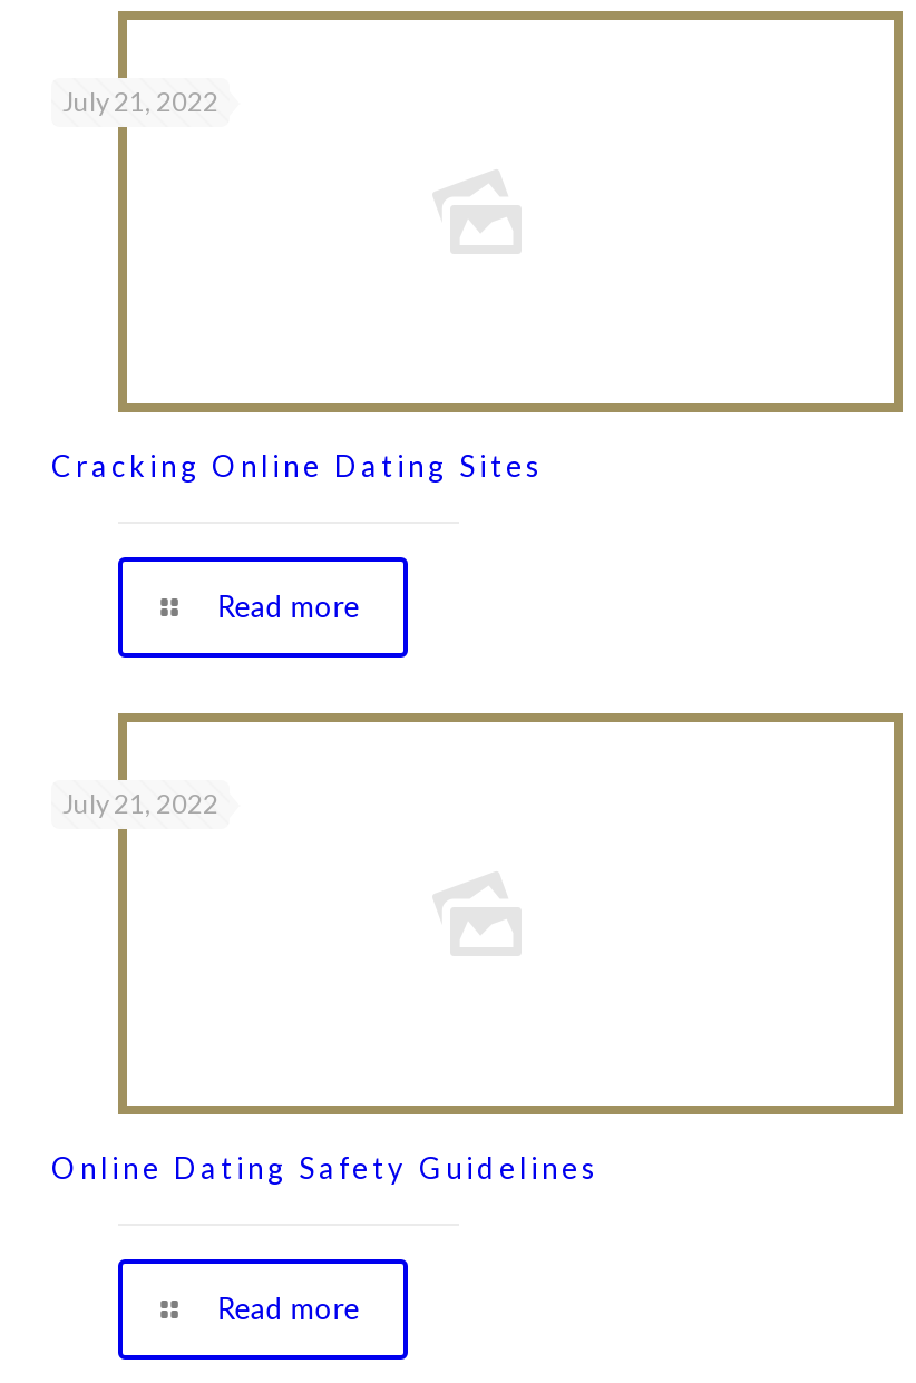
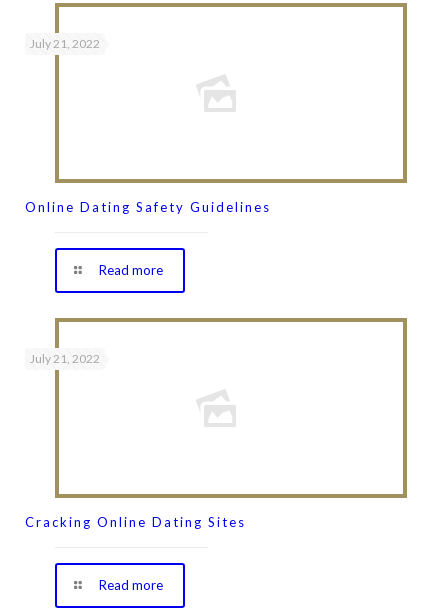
moved down: Cracking Online Dating Sites

moved up: Online Dating Safety Guidelines
